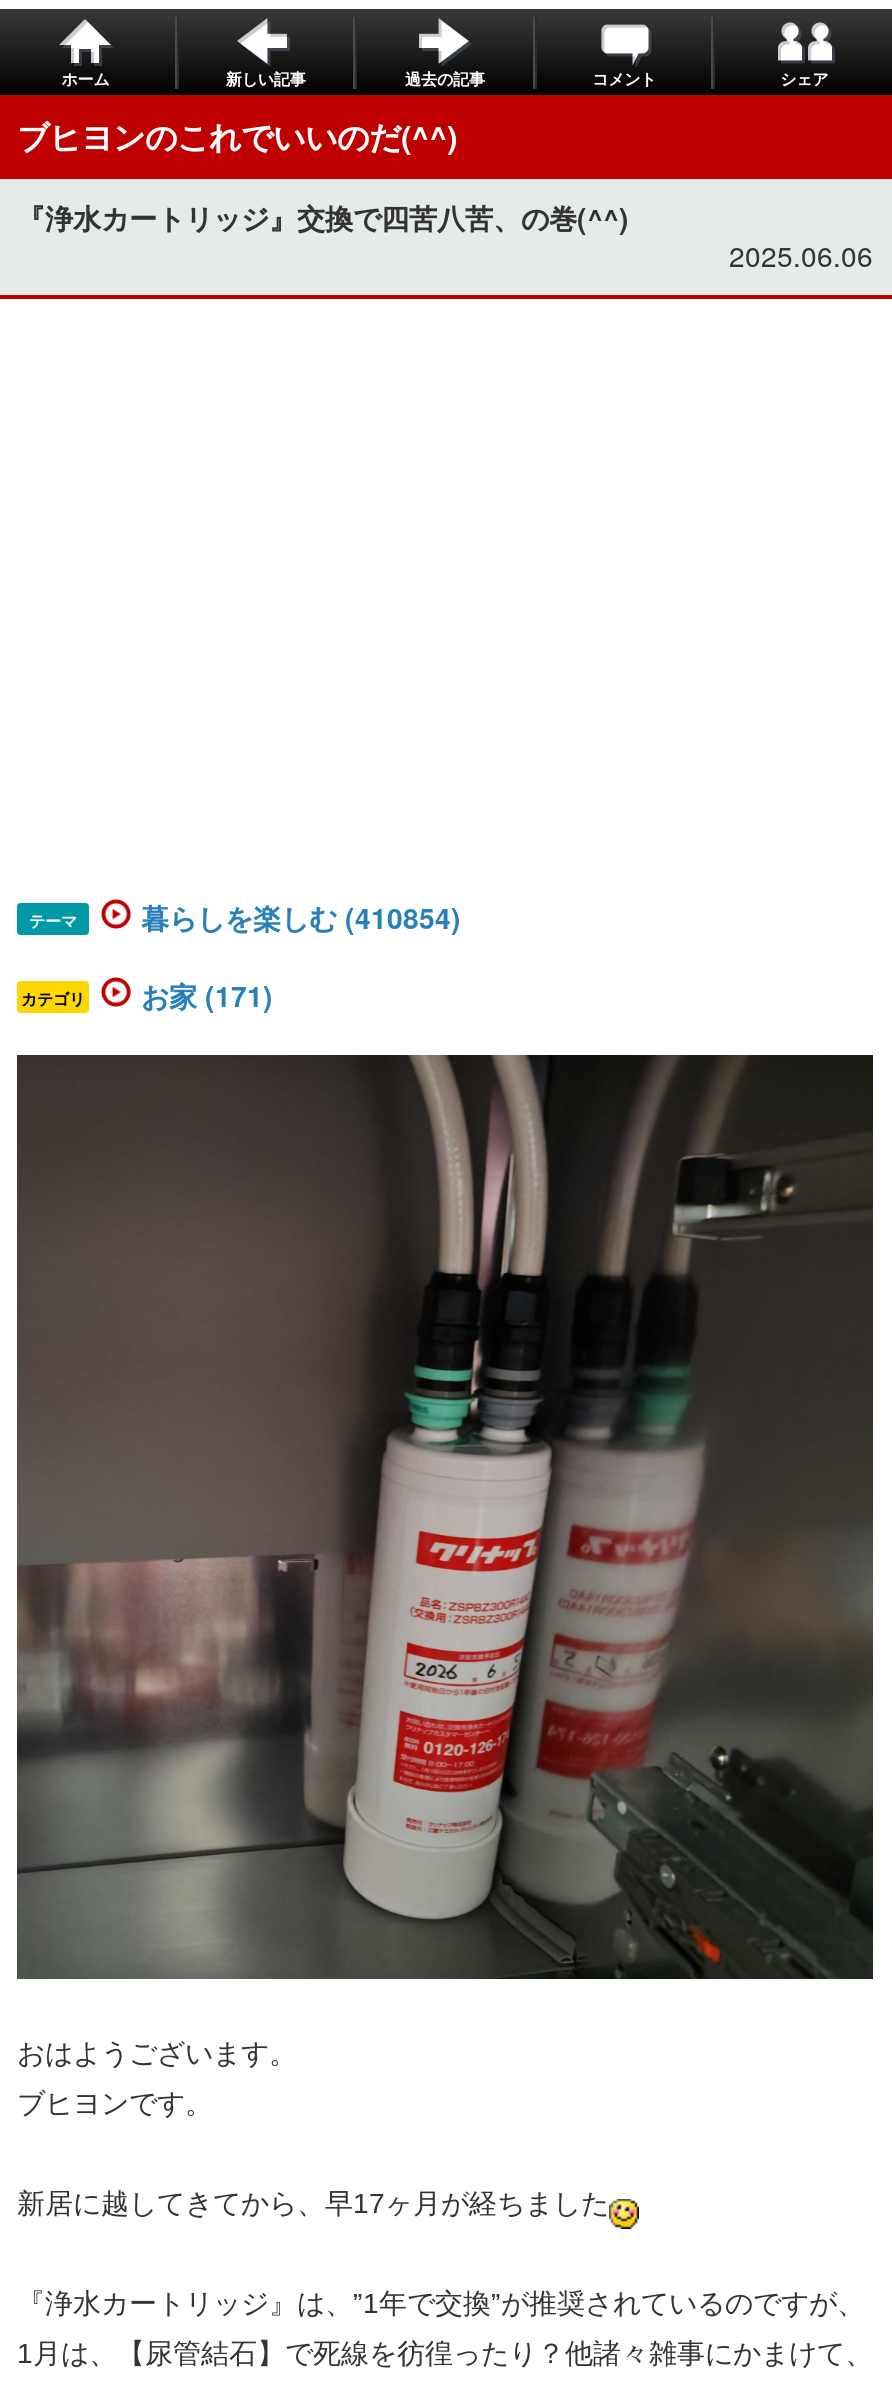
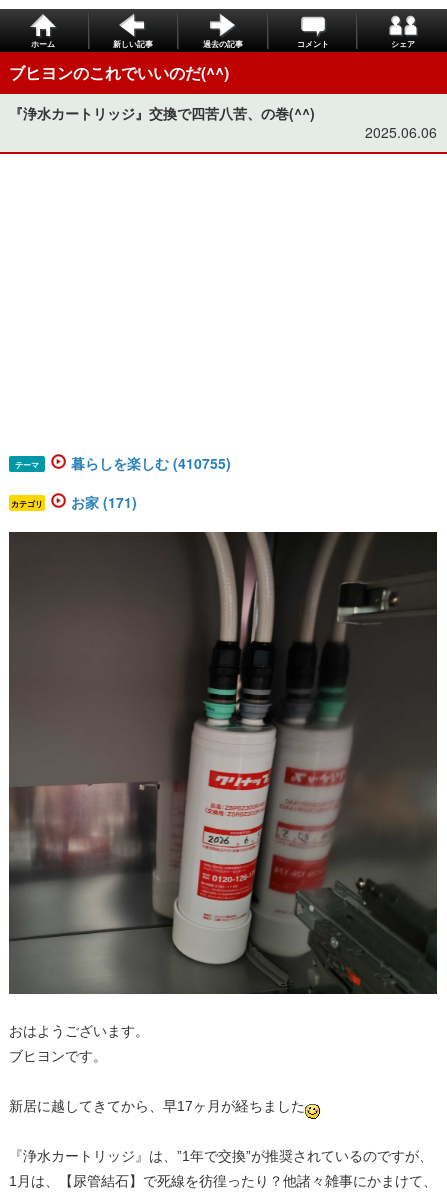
- 暮らしを楽しむ (410854)
+ 暮らしを楽しむ (410755)
